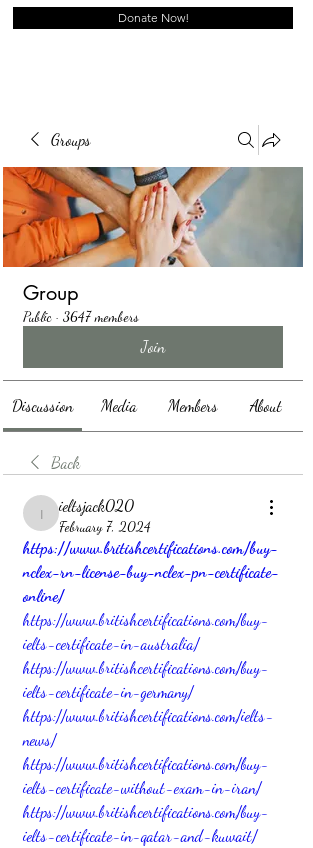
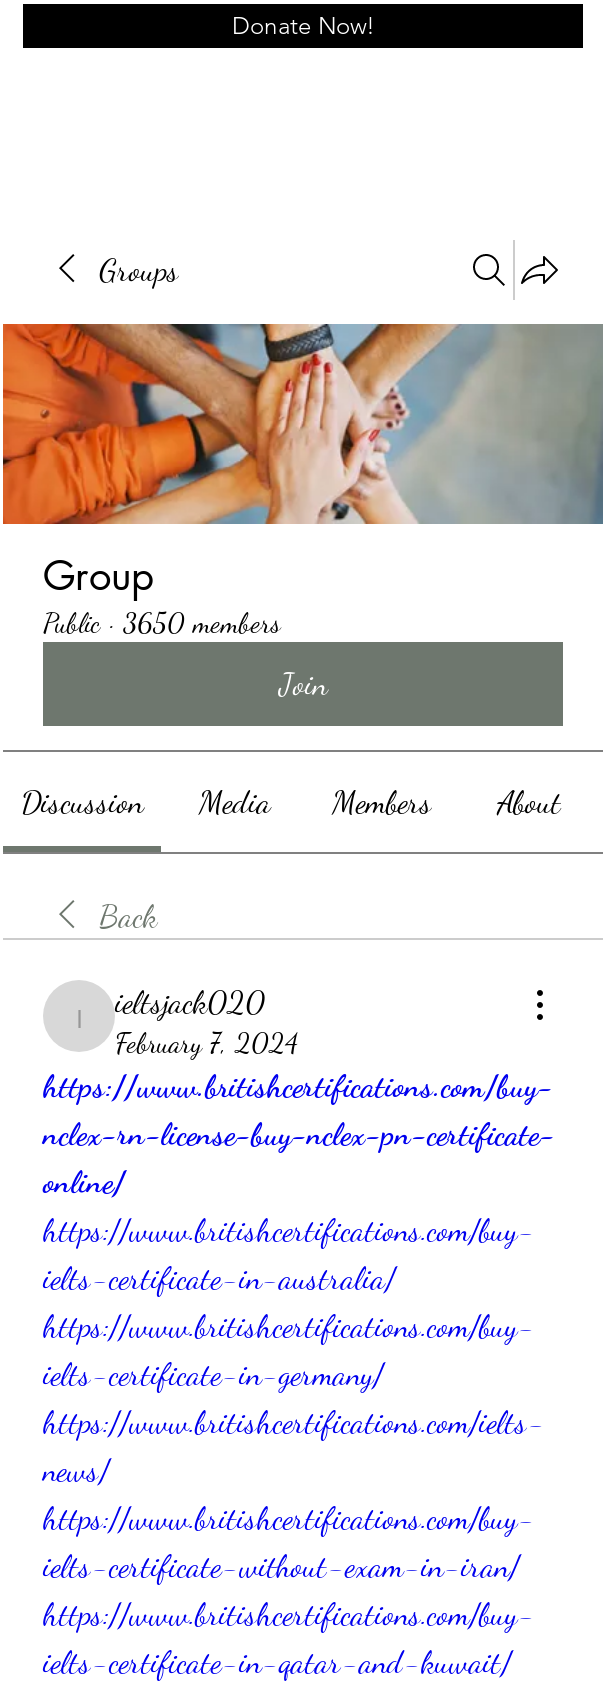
- Public · 3647 members
+ Public · 3650 members
